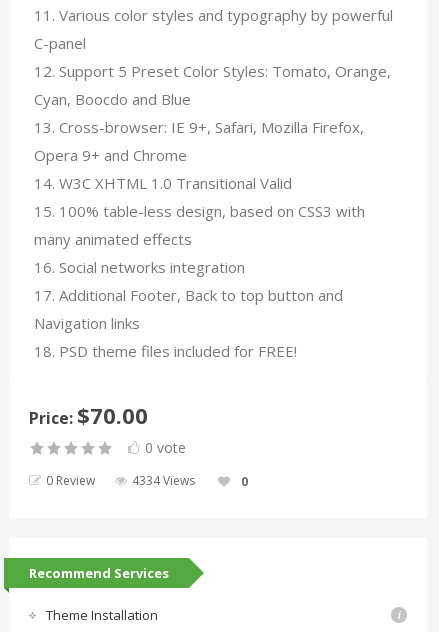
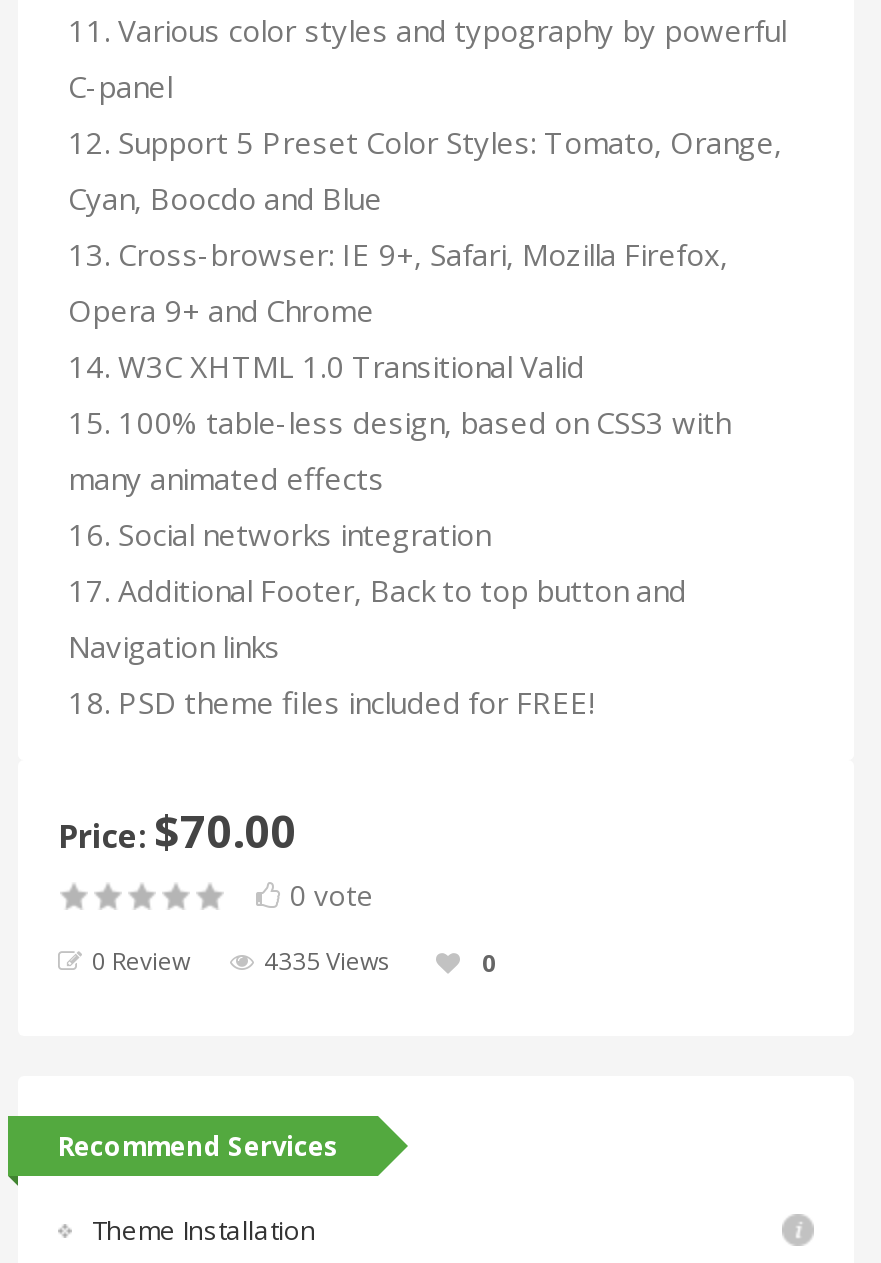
- 4334 Views
+ 4335 Views
